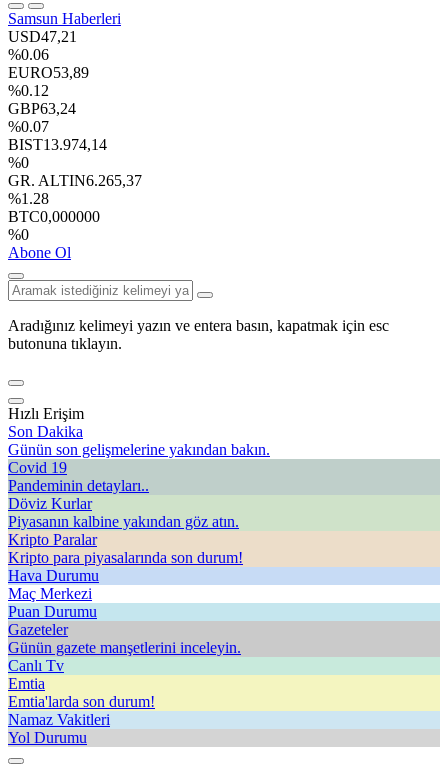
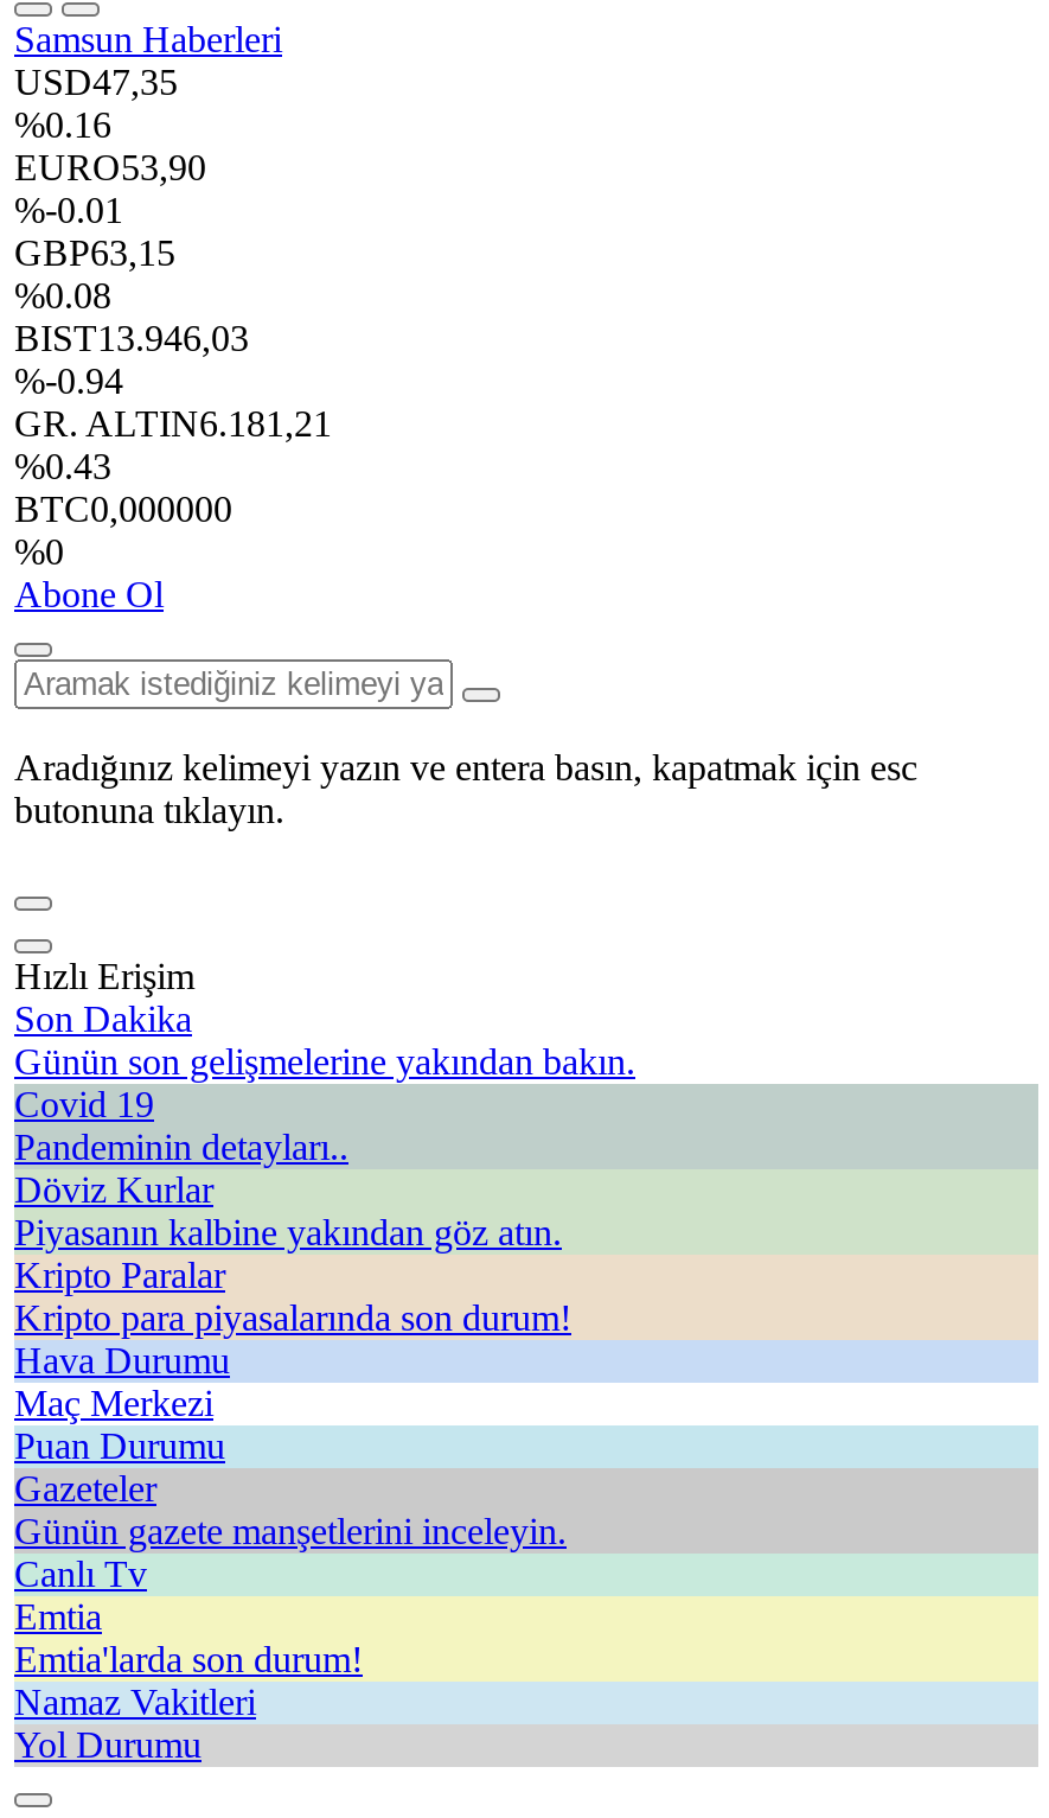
- USD47,21
+ USD47,35

- %0.06
+ %0.16

- EURO53,89
+ EURO53,90

- %0.12
+ %-0.01

- GBP63,24
+ GBP63,15

- %0.07
+ %0.08

- BIST13.974,14
+ BIST13.946,03

- %0
+ %-0.94

- GR. ALTIN6.265,37
+ GR. ALTIN6.181,21

- %1.28
+ %0.43
